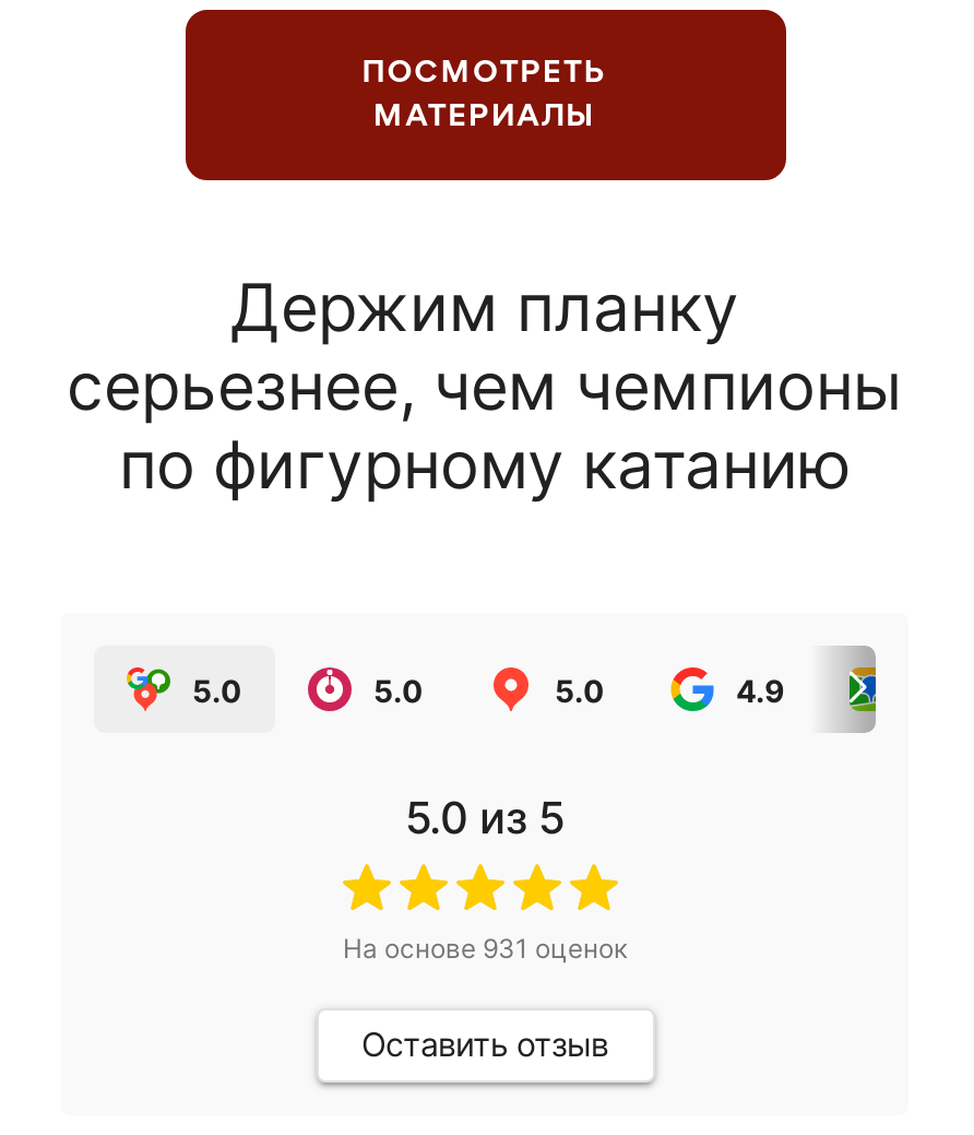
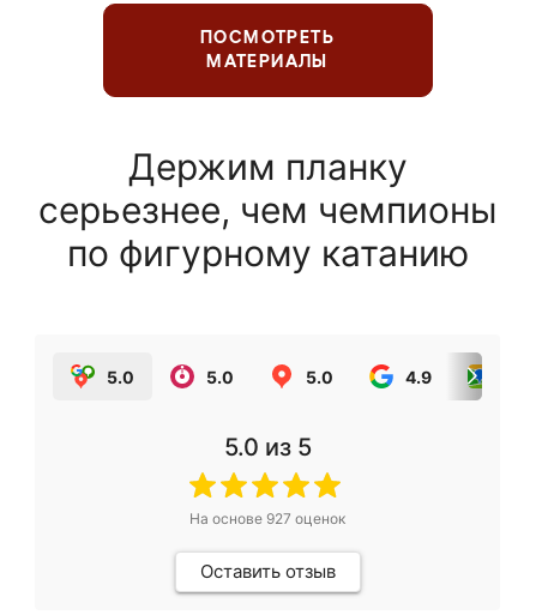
- На основе 931 оценок
+ На основе 927 оценок
